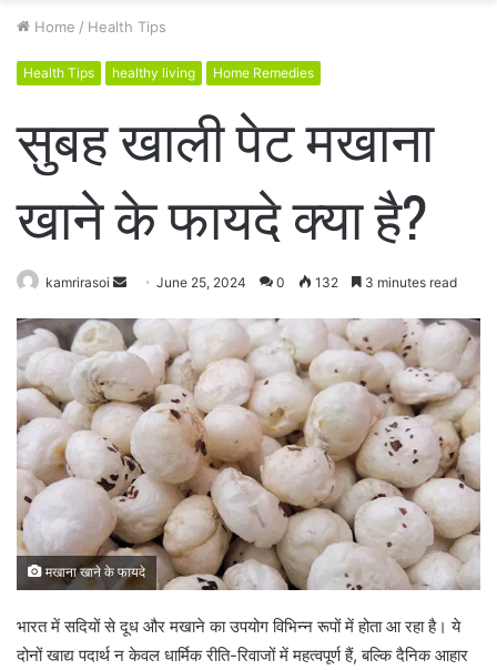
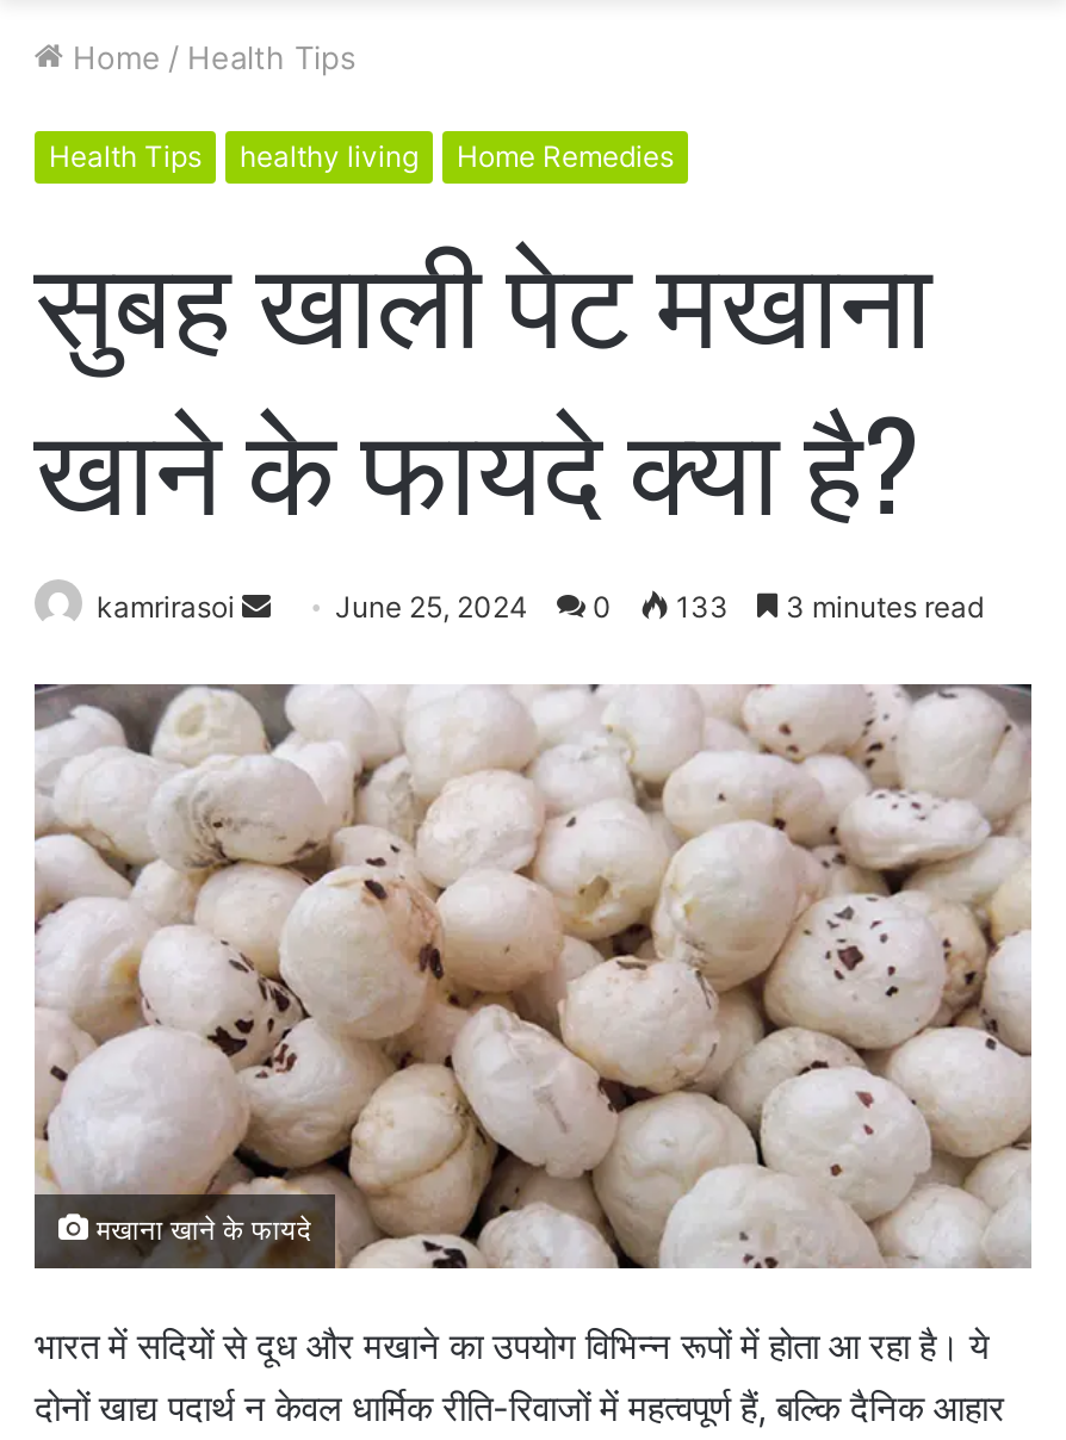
- 132
+ 133
